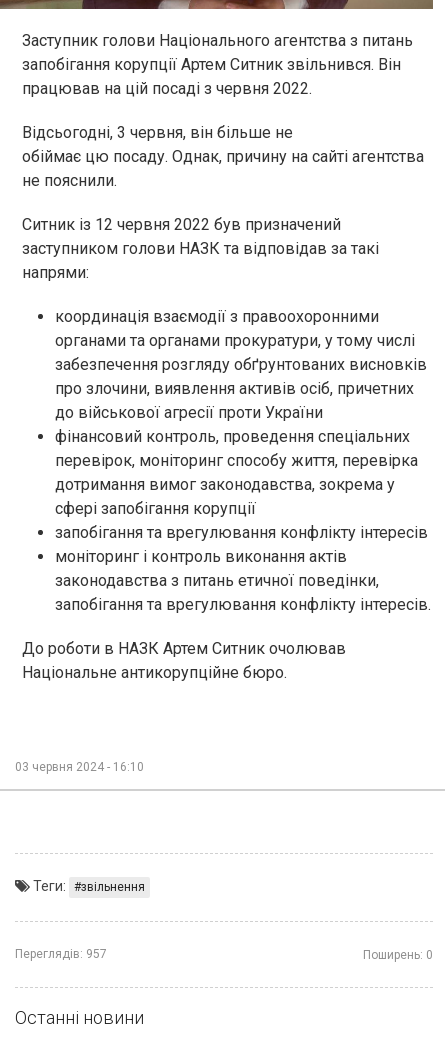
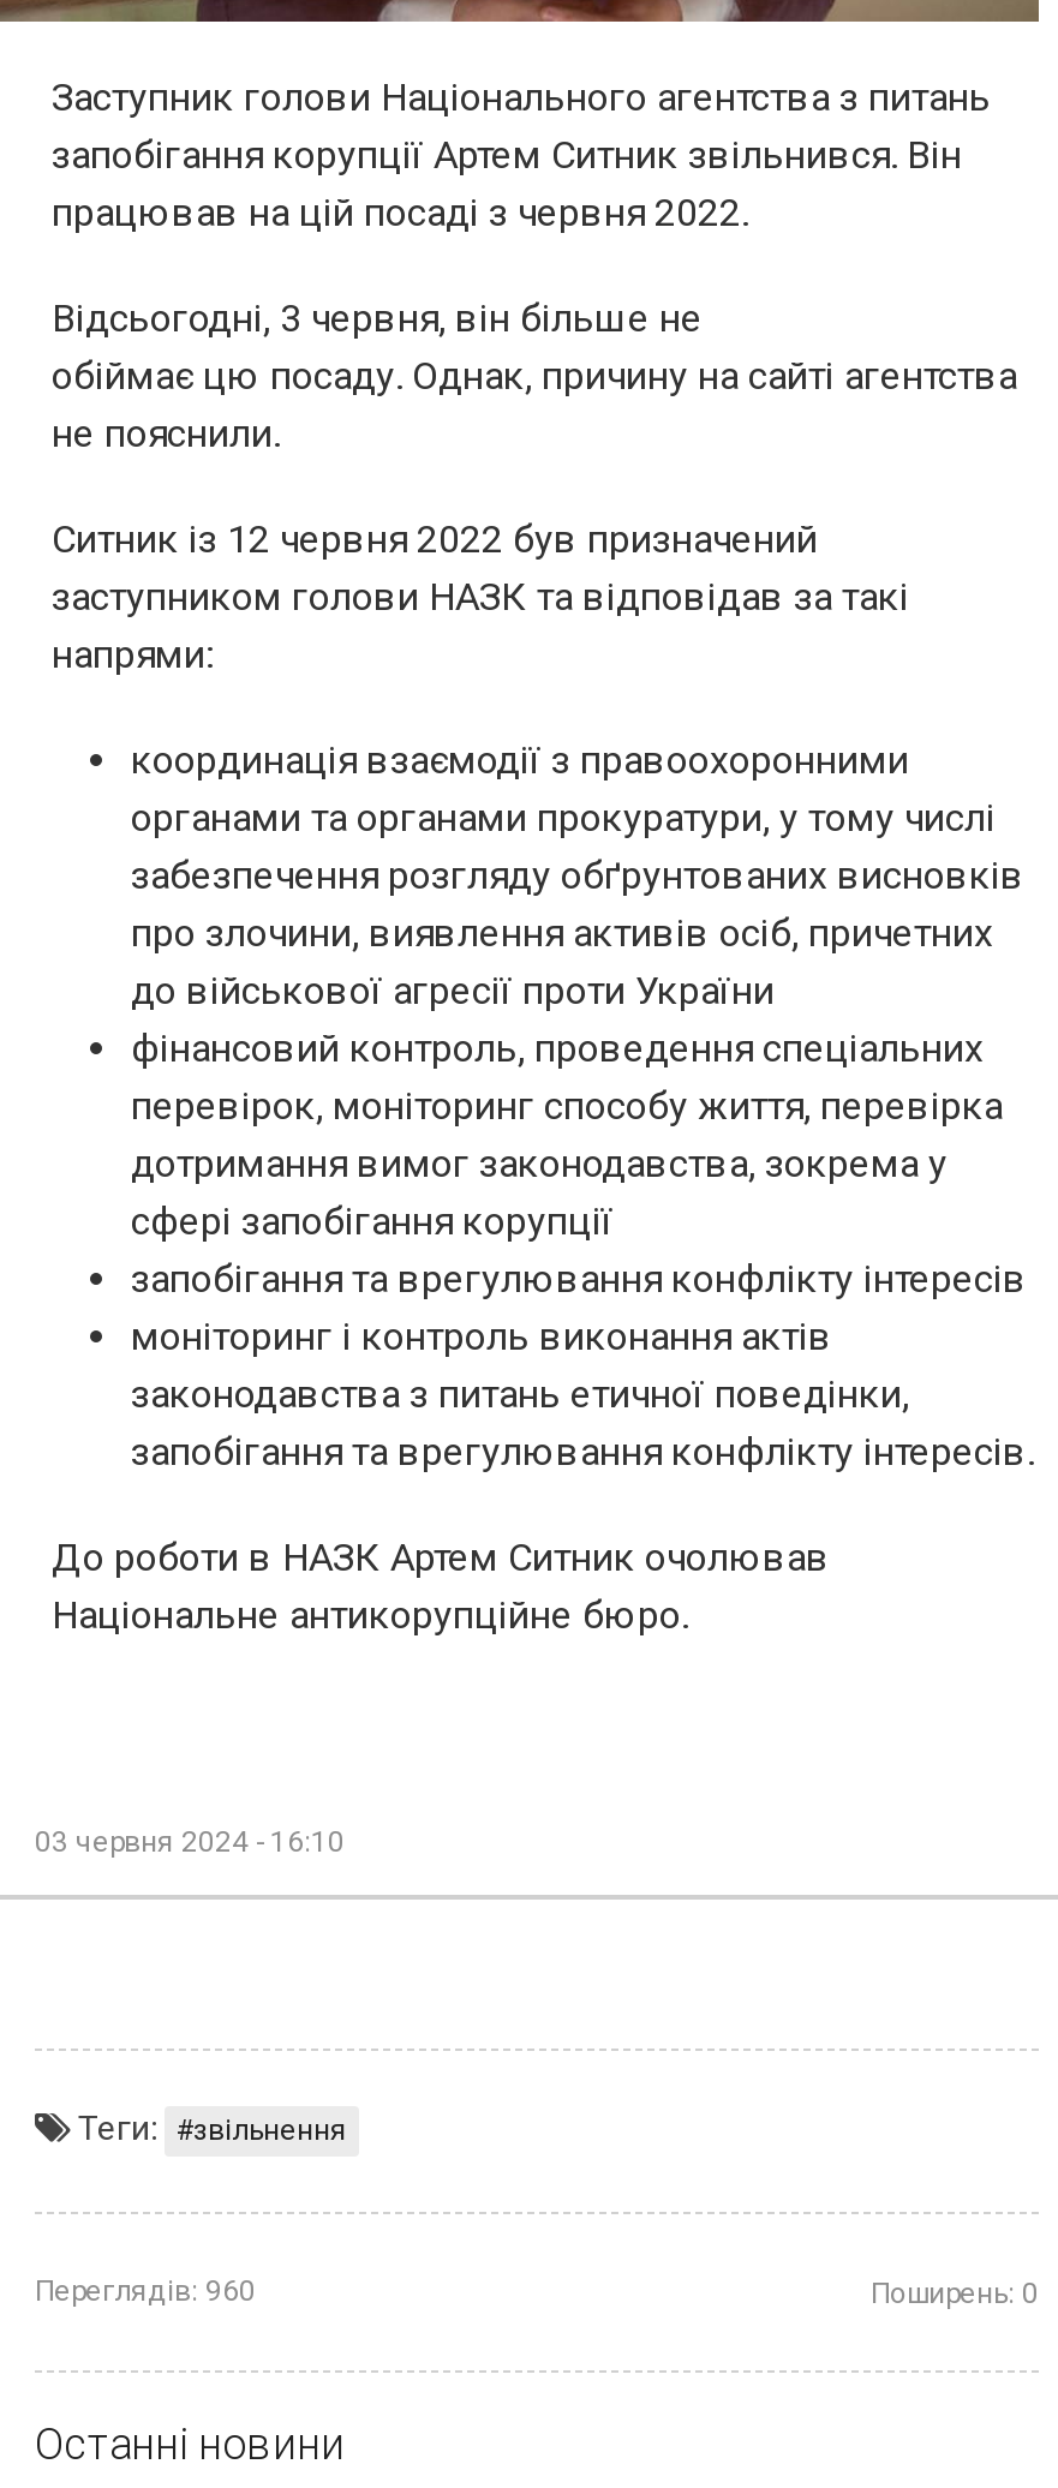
- Переглядів: 957
+ Переглядів: 960
